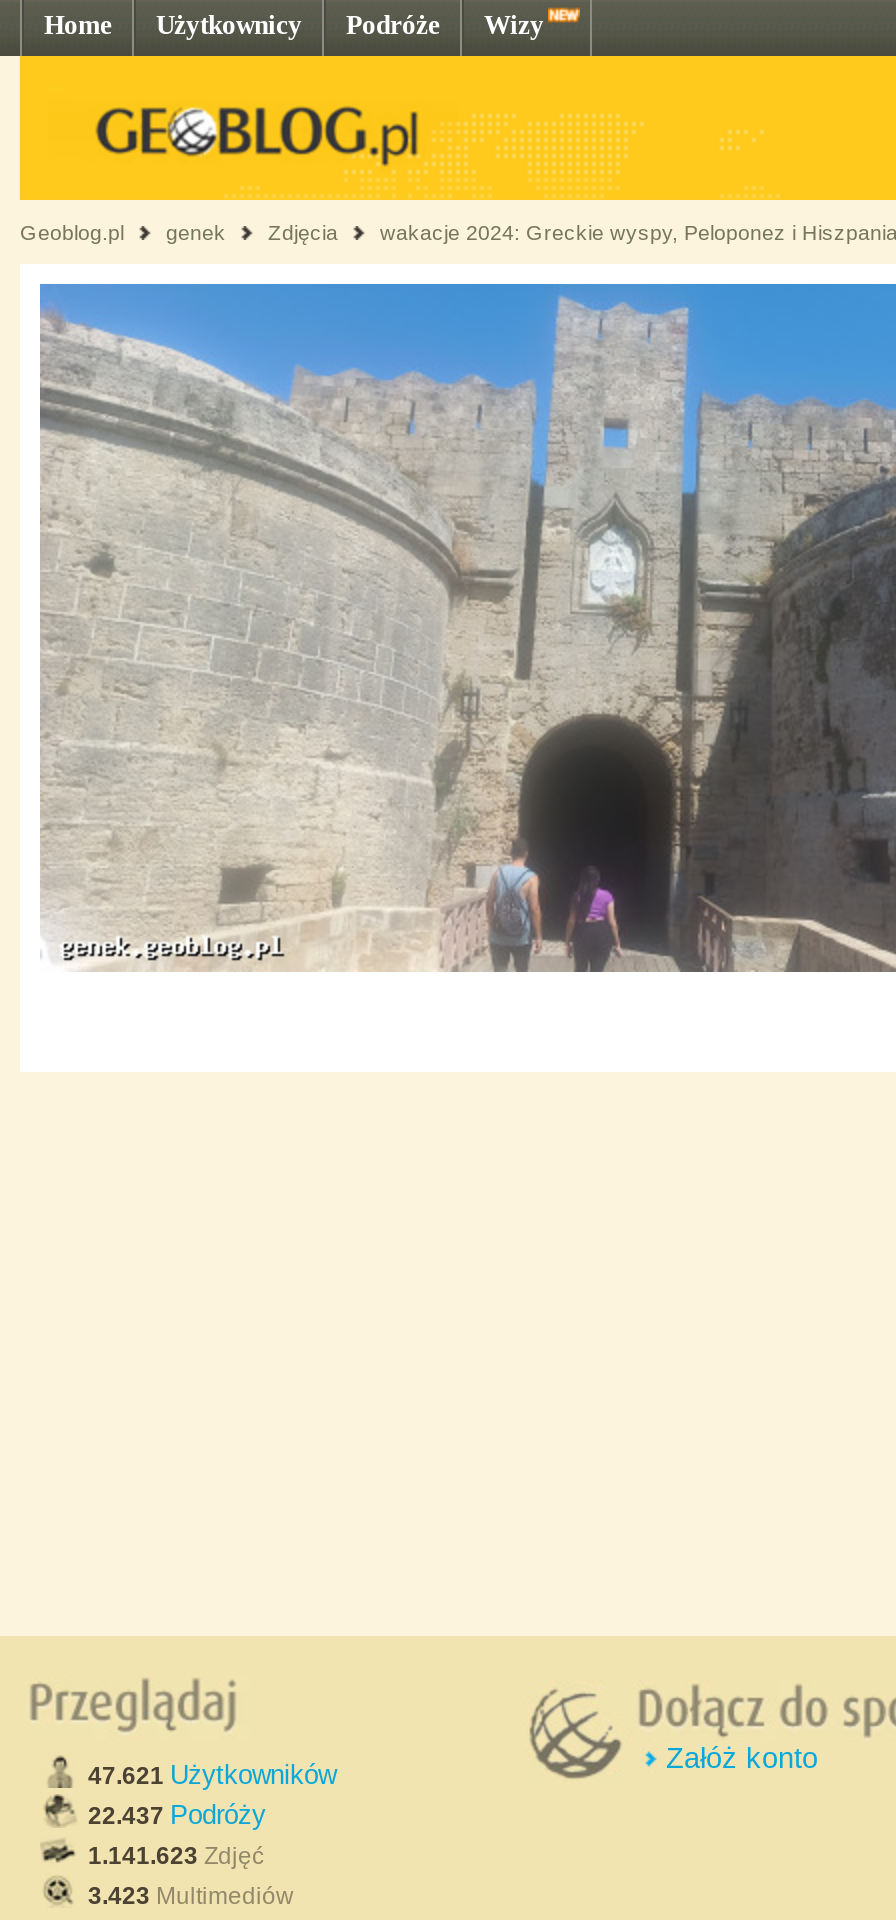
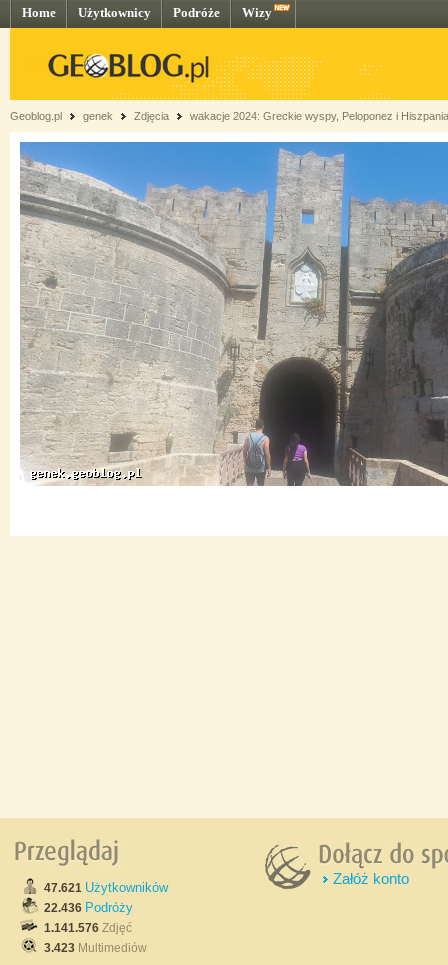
- 22.437 Podróży
+ 22.436 Podróży

- 1.141.623 Zdjęć
+ 1.141.576 Zdjęć
